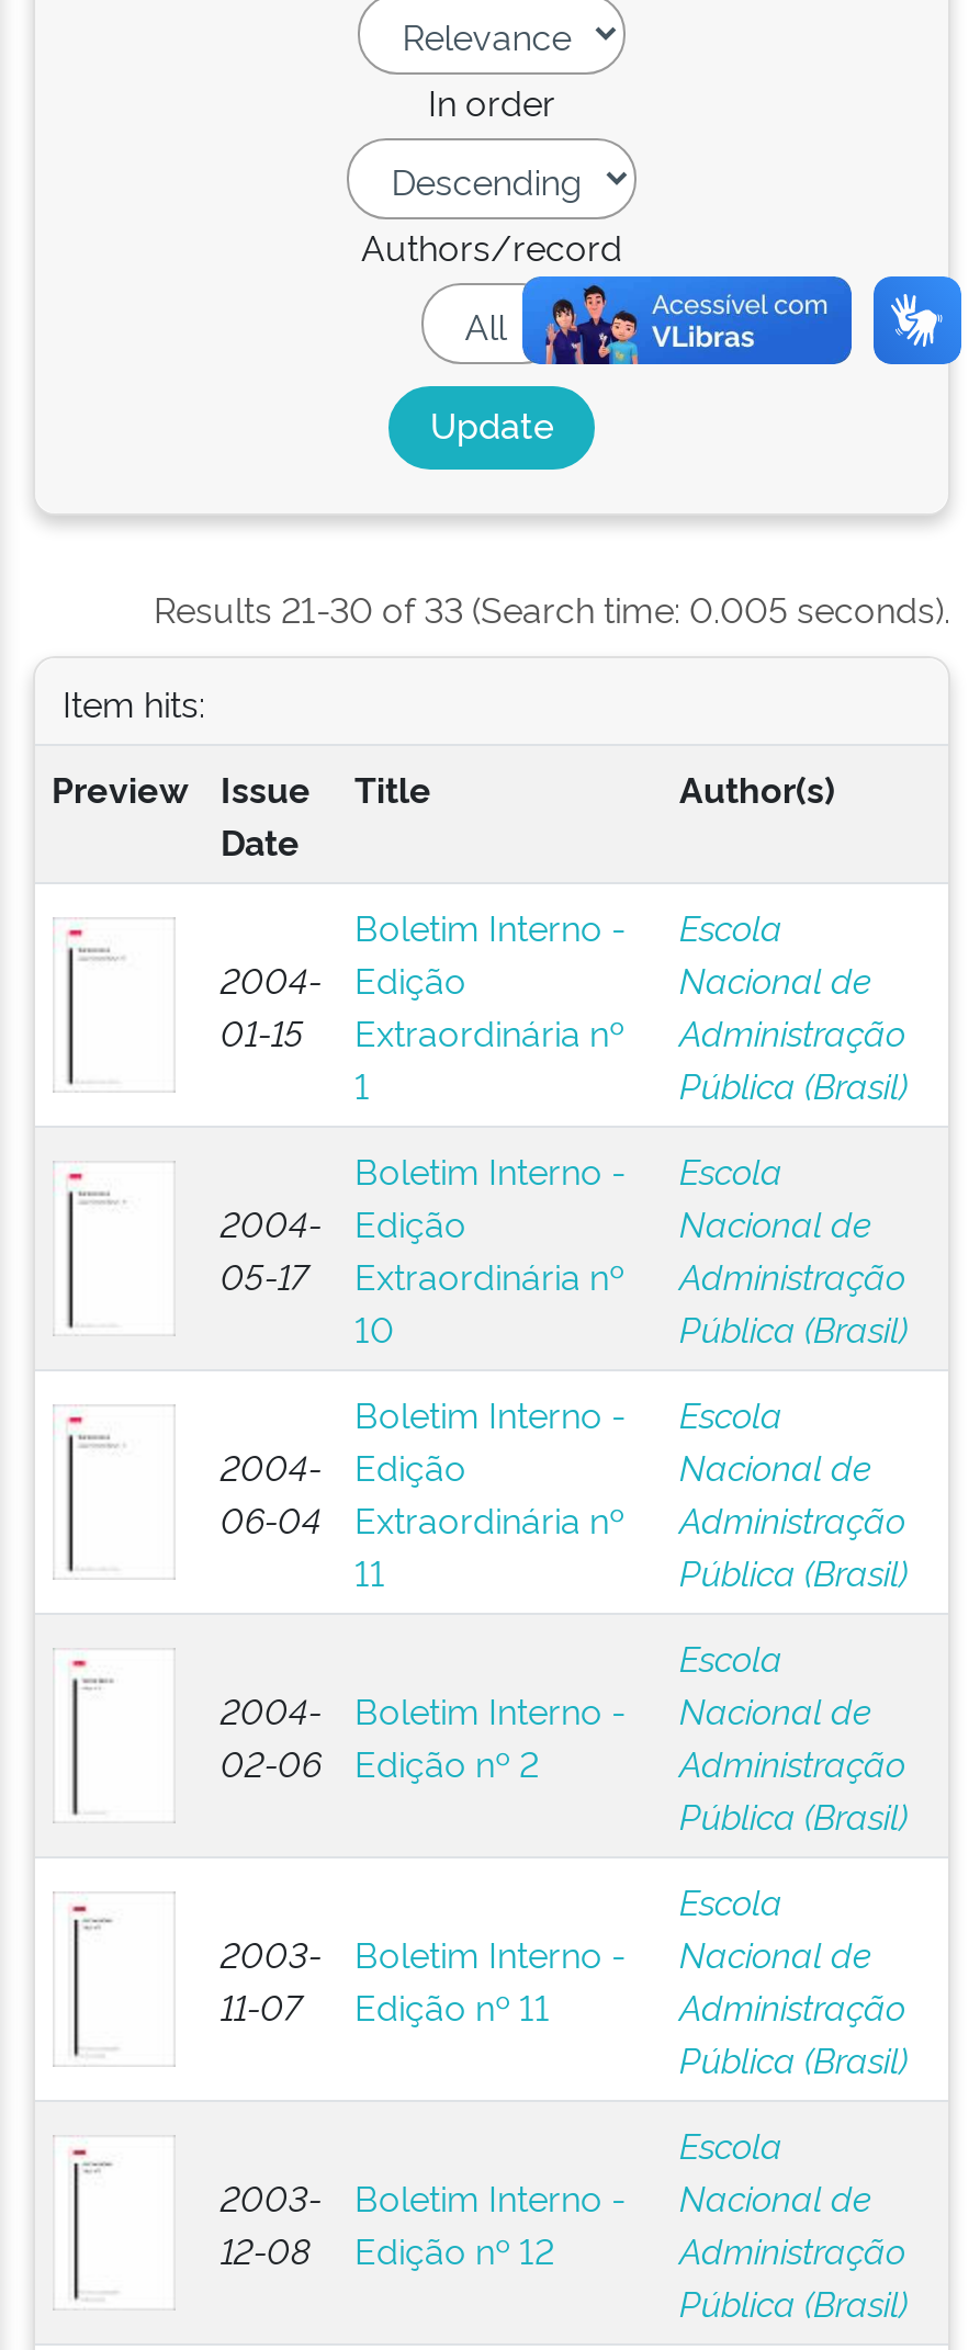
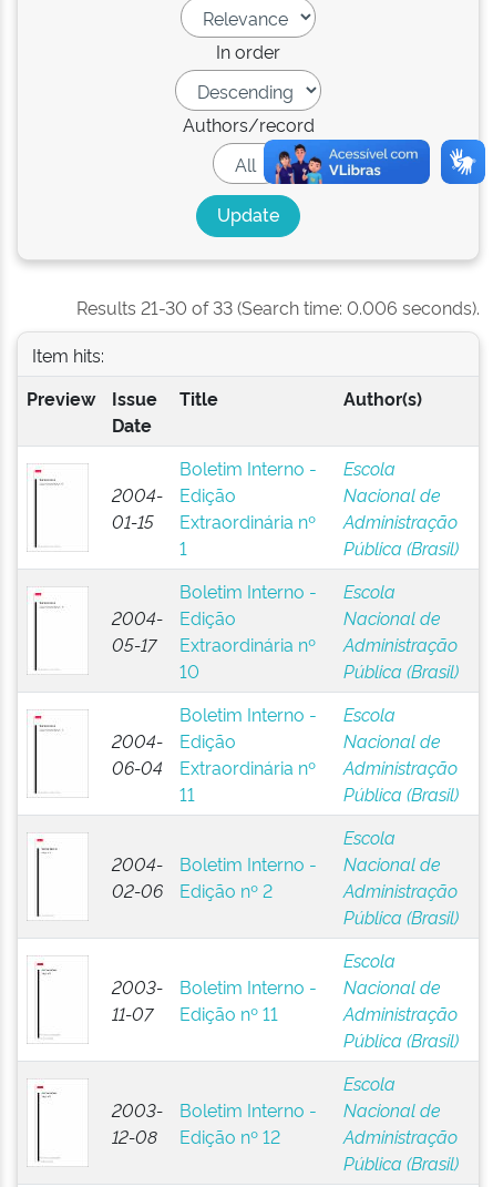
- Results 21-30 of 33 (Search time: 0.005 seconds).
+ Results 21-30 of 33 (Search time: 0.006 seconds).
